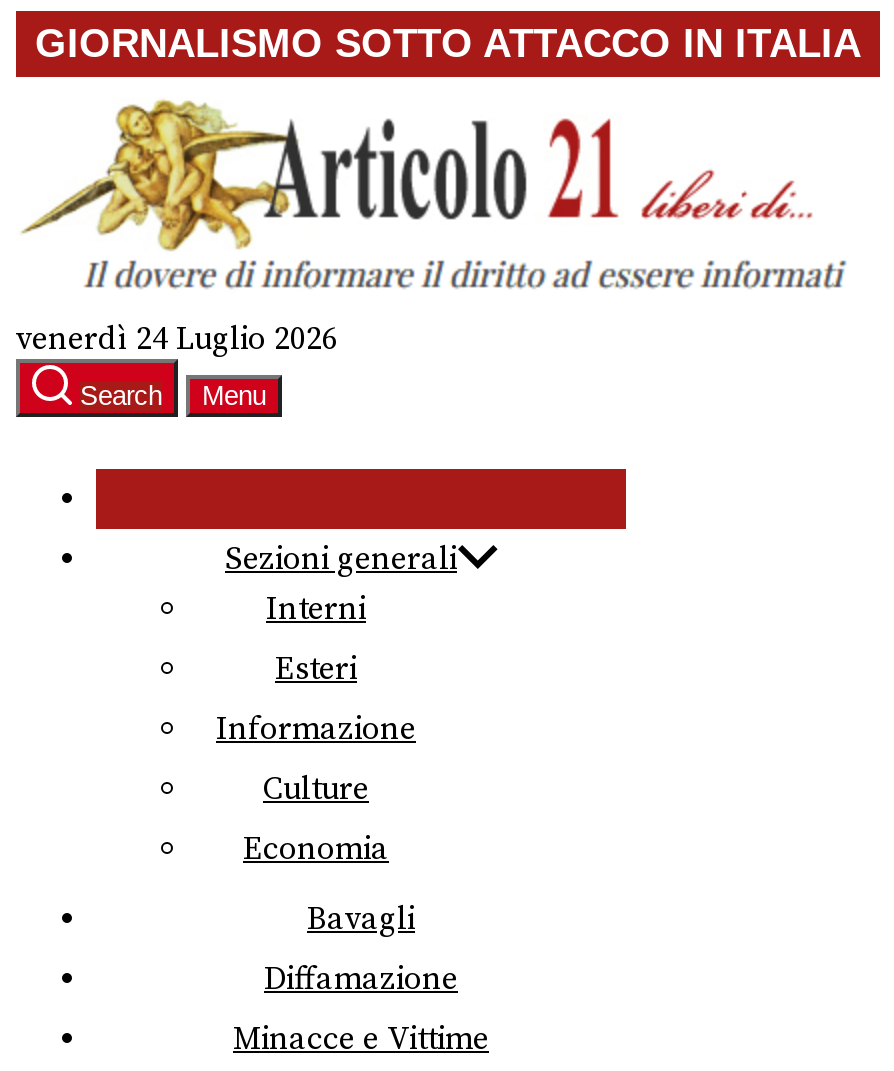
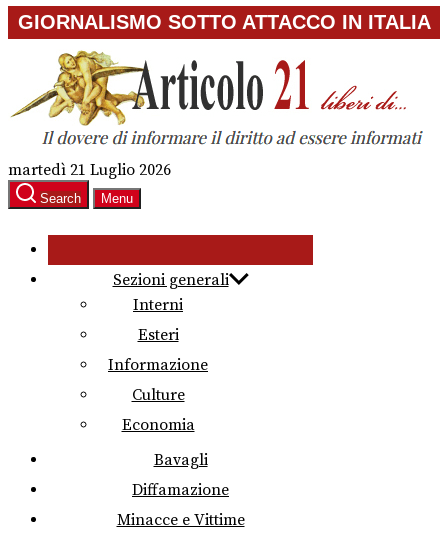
- venerdì 24 Luglio 2026
+ martedì 21 Luglio 2026
